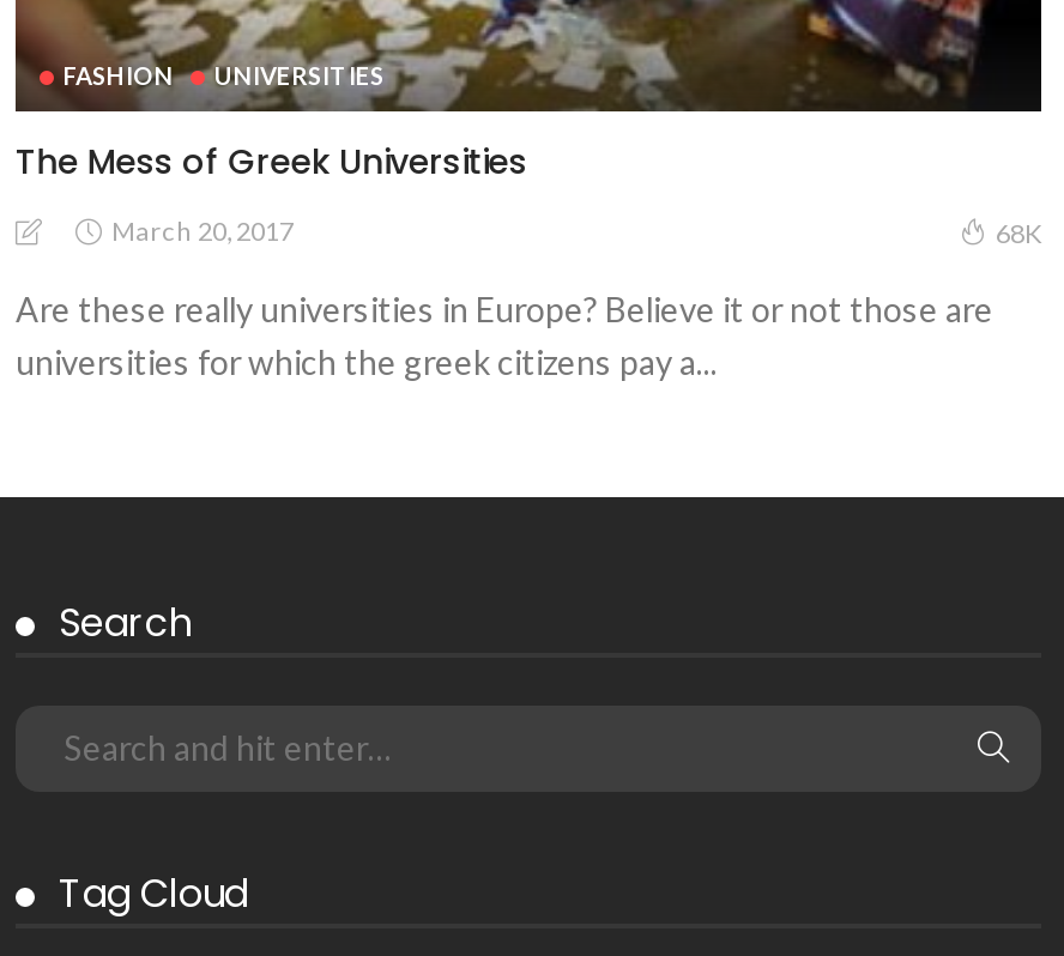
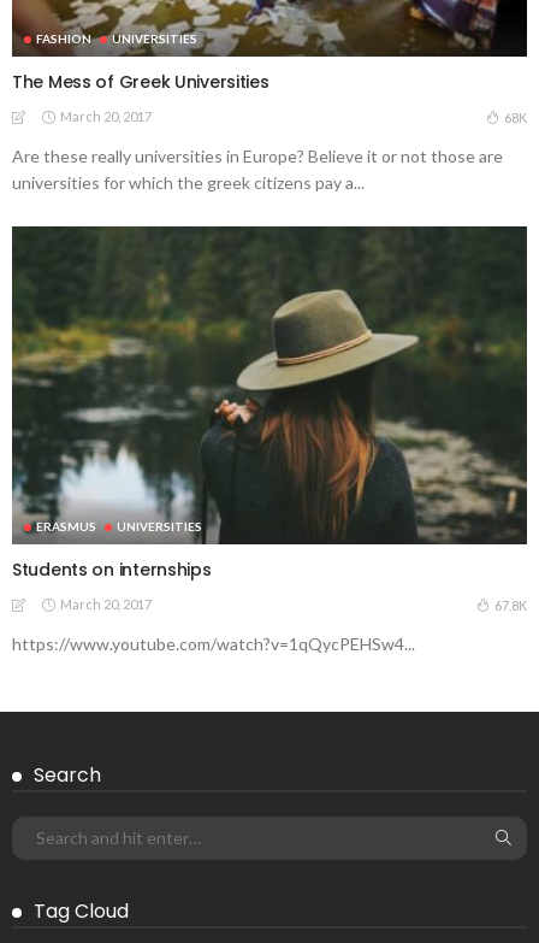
+ [image]
+ ERASMUS
+ UNIVERSITIES
+ Students on internships
+ March 20, 2017
+ 67.8K
+ https://www.youtube.com/watch?v=1qQycPEHSw4...
